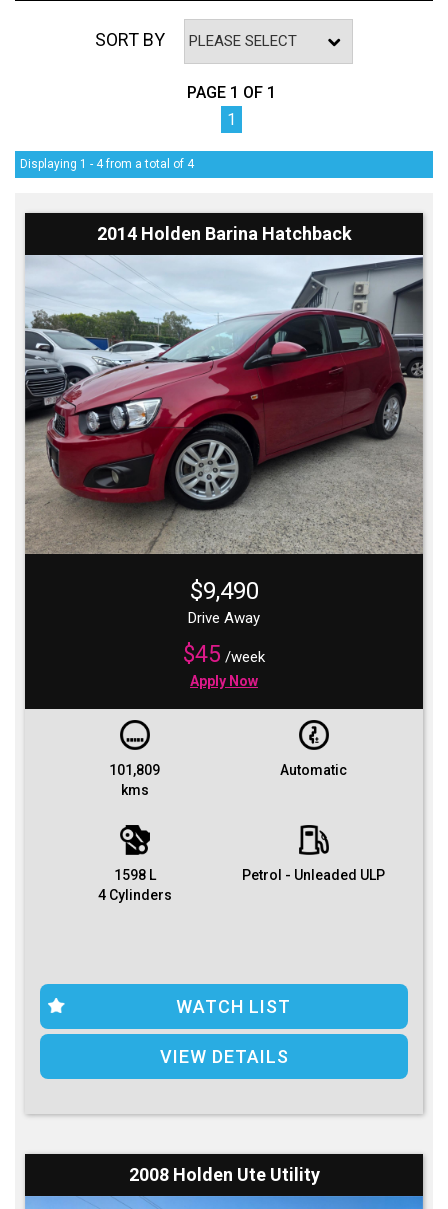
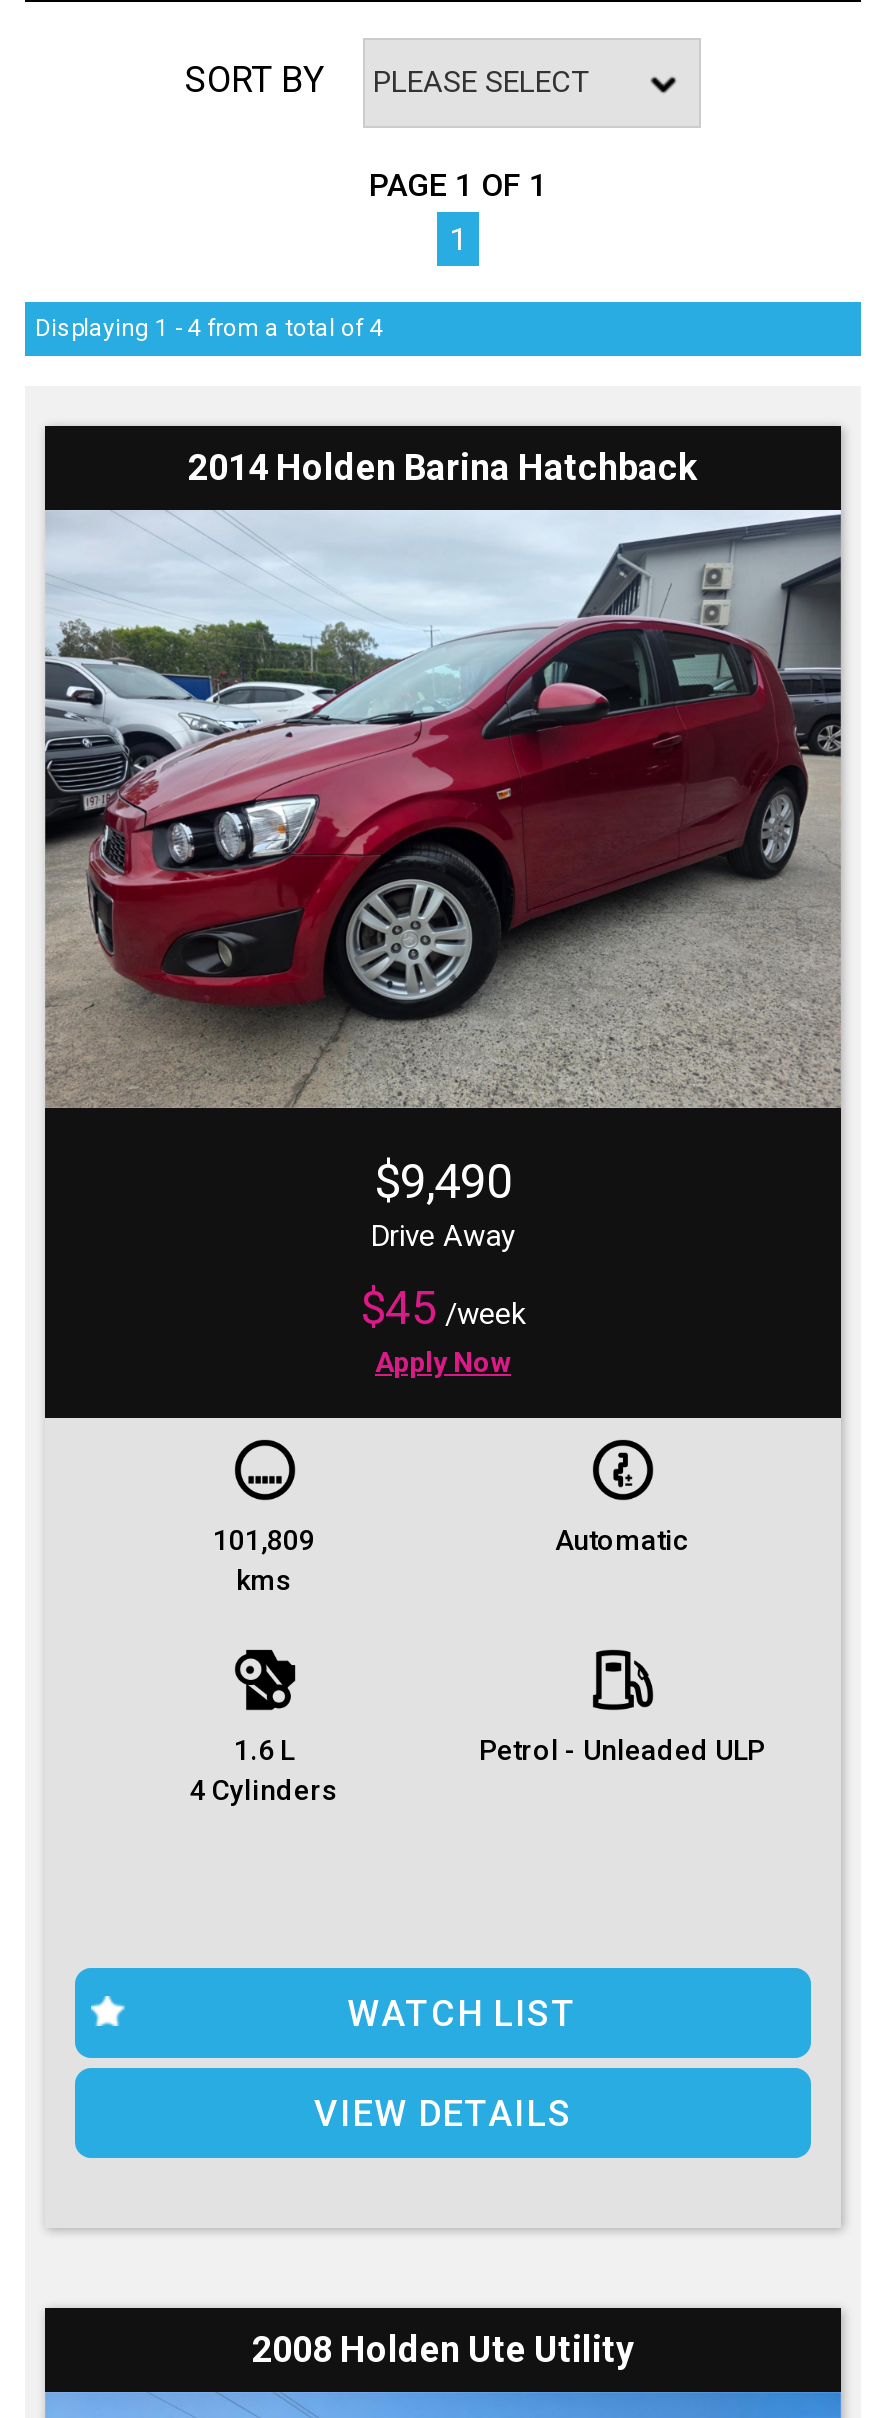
- 1598 L
+ 1.6 L
